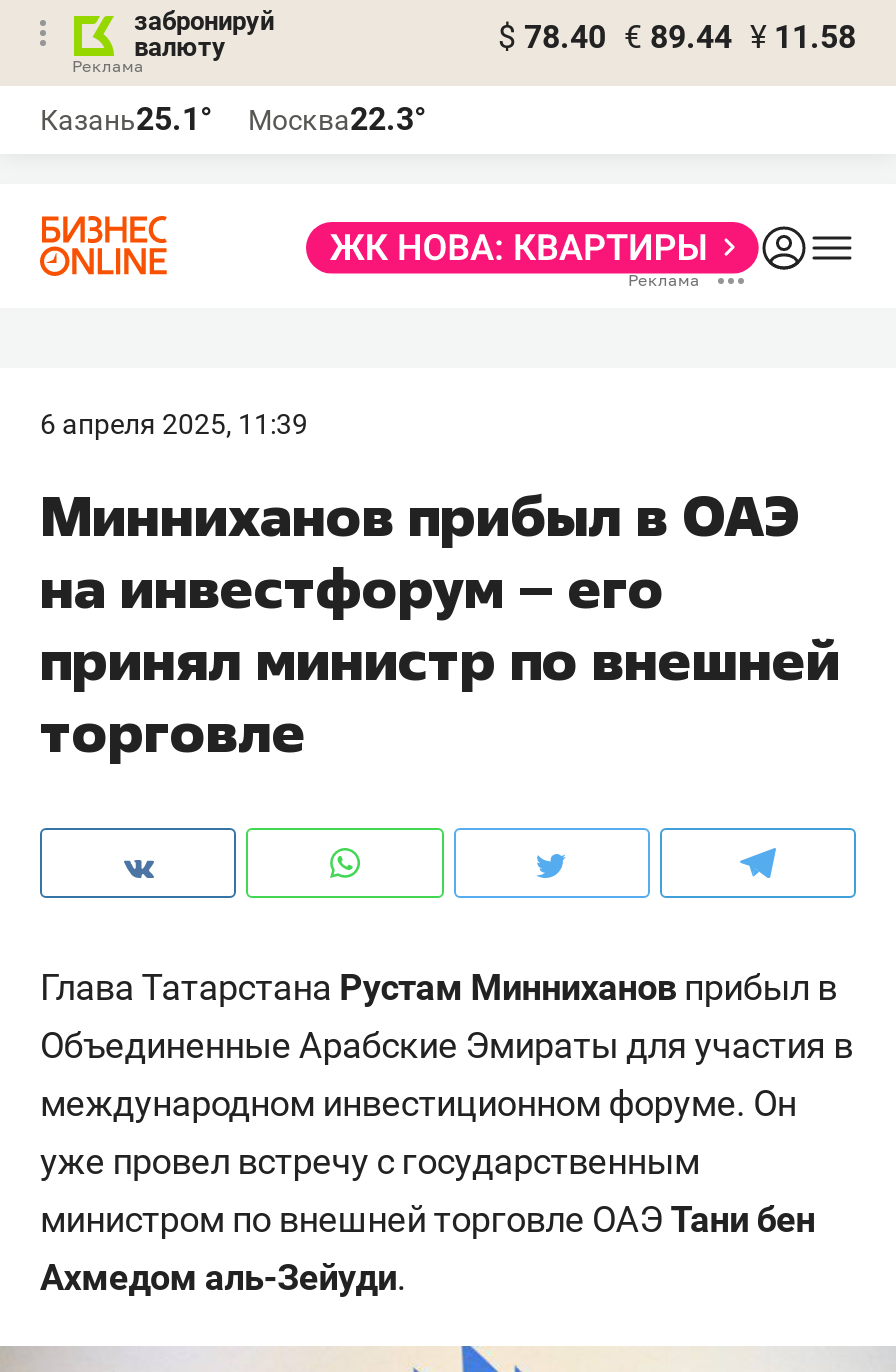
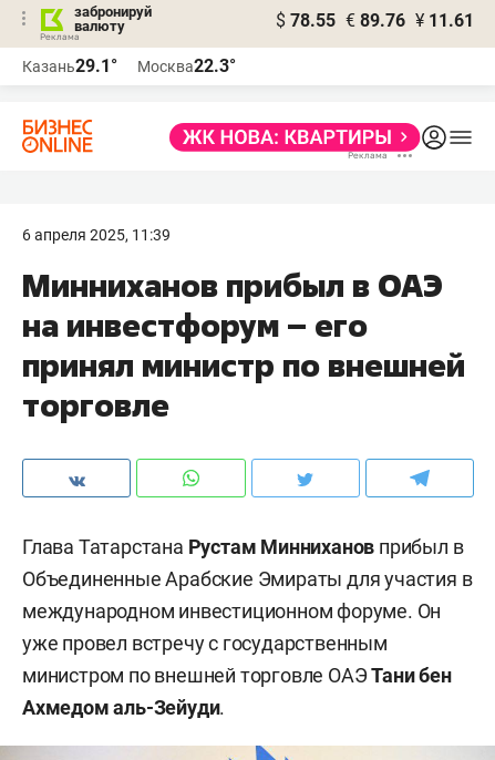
- $ 78.40 € 89.44 ¥ 11.58
+ $ 78.55 € 89.76 ¥ 11.61

- Казань25.1° Москва22.3°
+ Казань29.1° Москва22.3°
